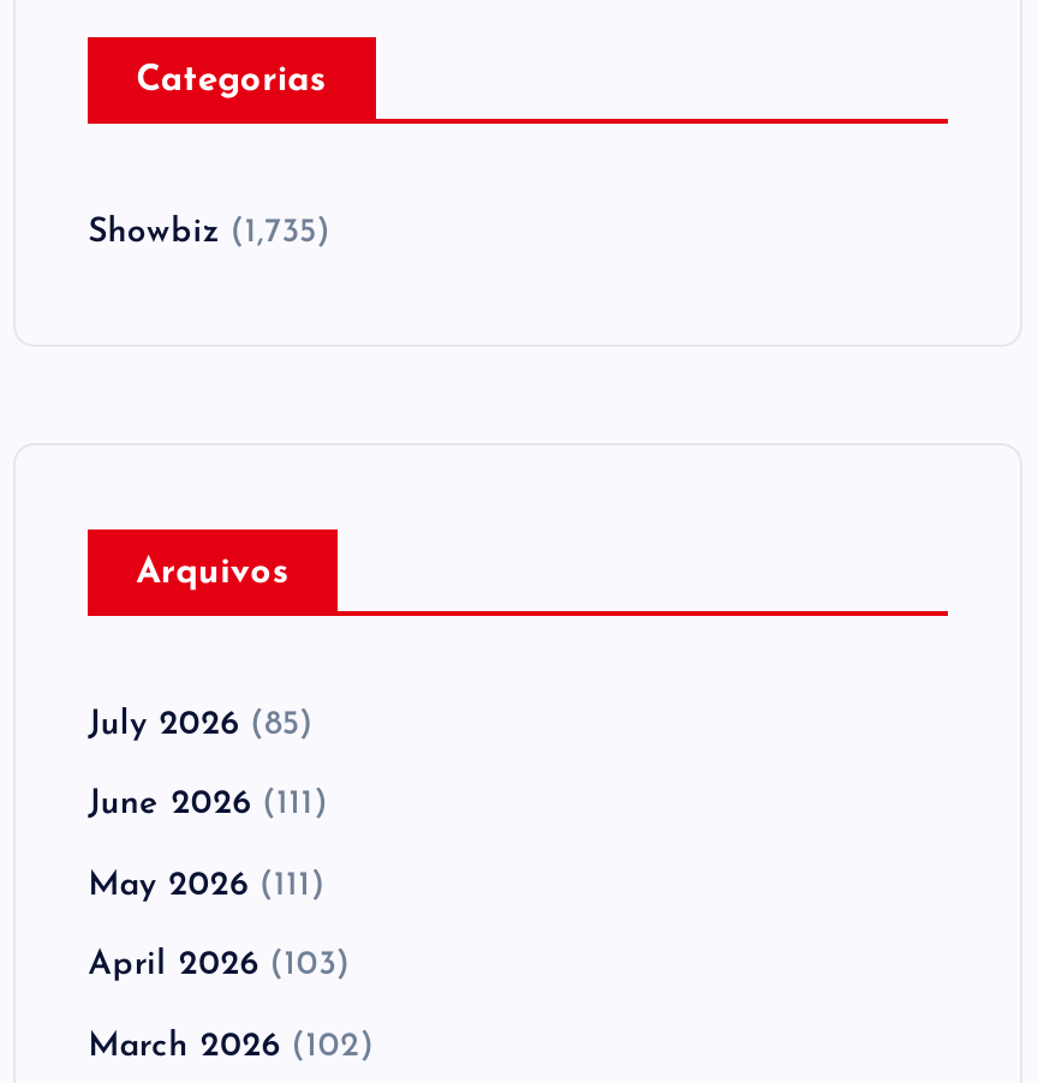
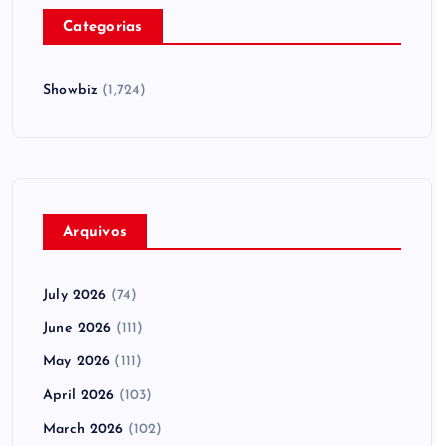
- Showbiz (1,735)
+ Showbiz (1,724)

- July 2026 (85)
+ July 2026 (74)
